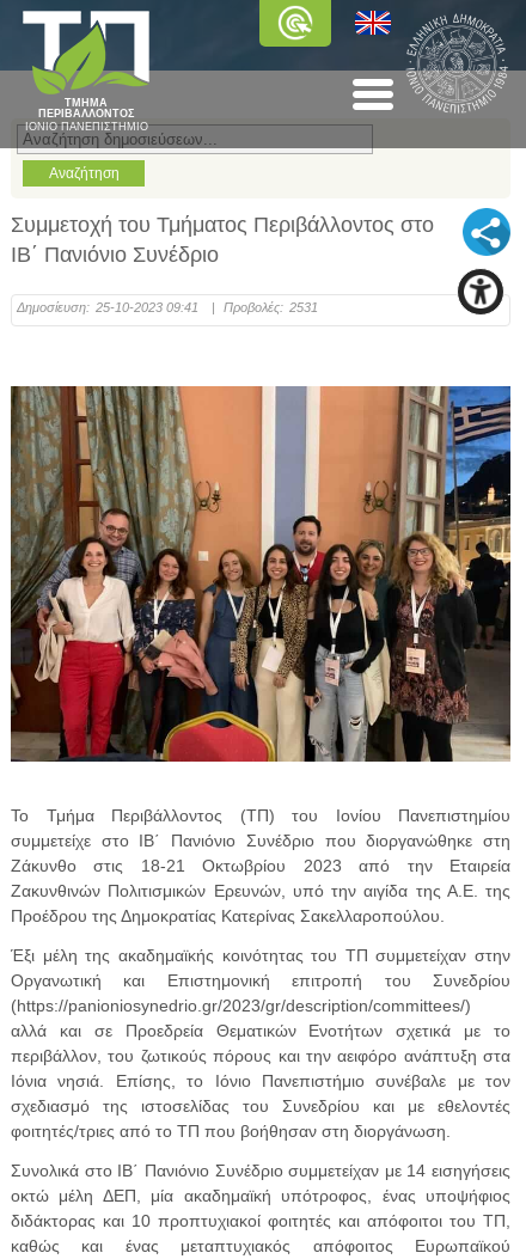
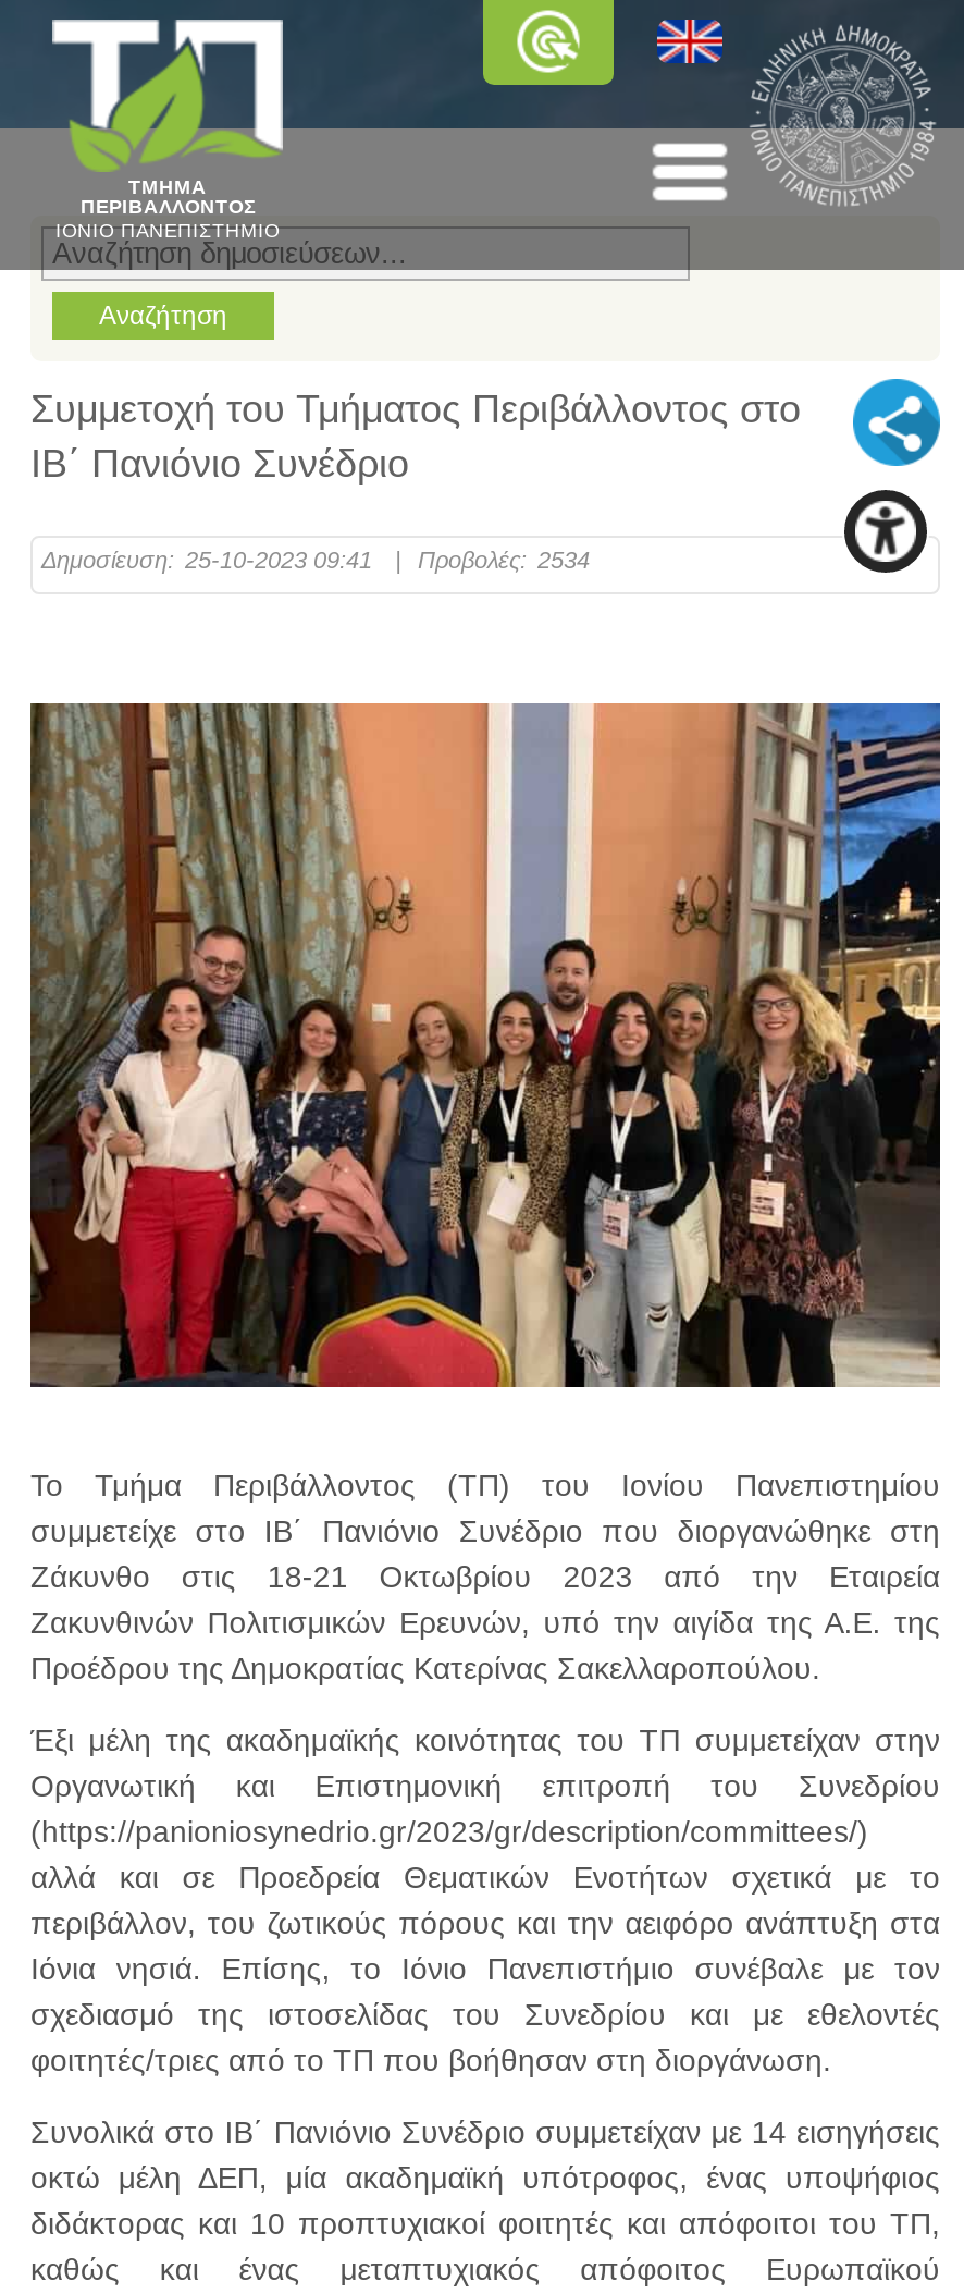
- Προβολές: 2531
+ Προβολές: 2534
